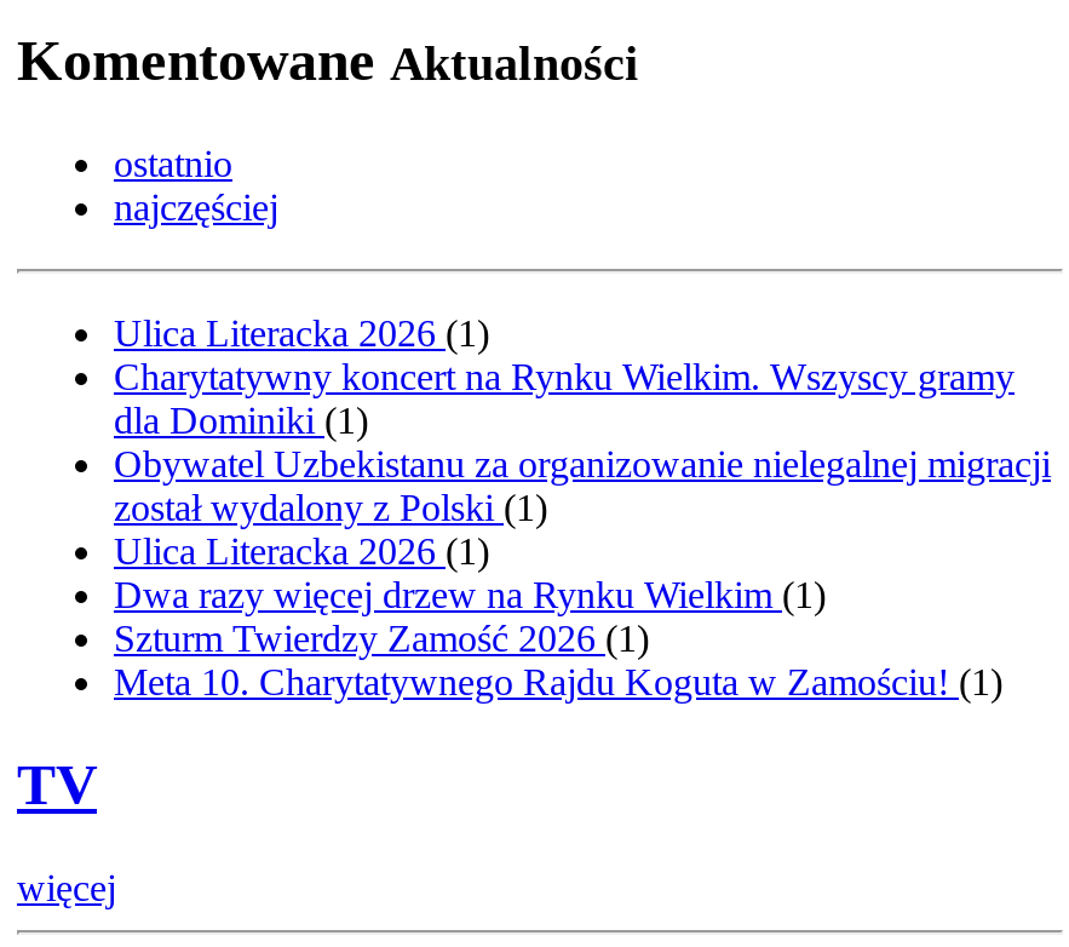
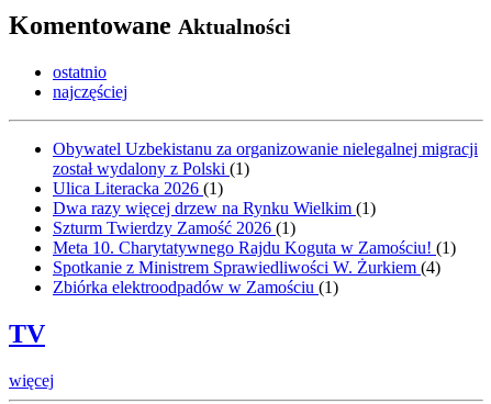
- Ulica Literacka 2026 (1)
- Charytatywny koncert na Rynku Wielkim. Wszyscy gramy
- dla Dominiki (1)

moved up: Obywatel Uzbekistanu za organizowanie nielegalnej migracji | został wydalony z Polski (1) | Ulica Literacka 2026 (1) | Dwa razy więcej drzew na Rynku Wielkim (1) | Szturm Twierdzy Zamość 2026 (1) | Meta 10. Charytatywnego Rajdu Koguta w Zamościu! (1)

+ Spotkanie z Ministrem Sprawiedliwości W. Żurkiem (4)
+ Zbiórka elektroodpadów w Zamościu (1)
